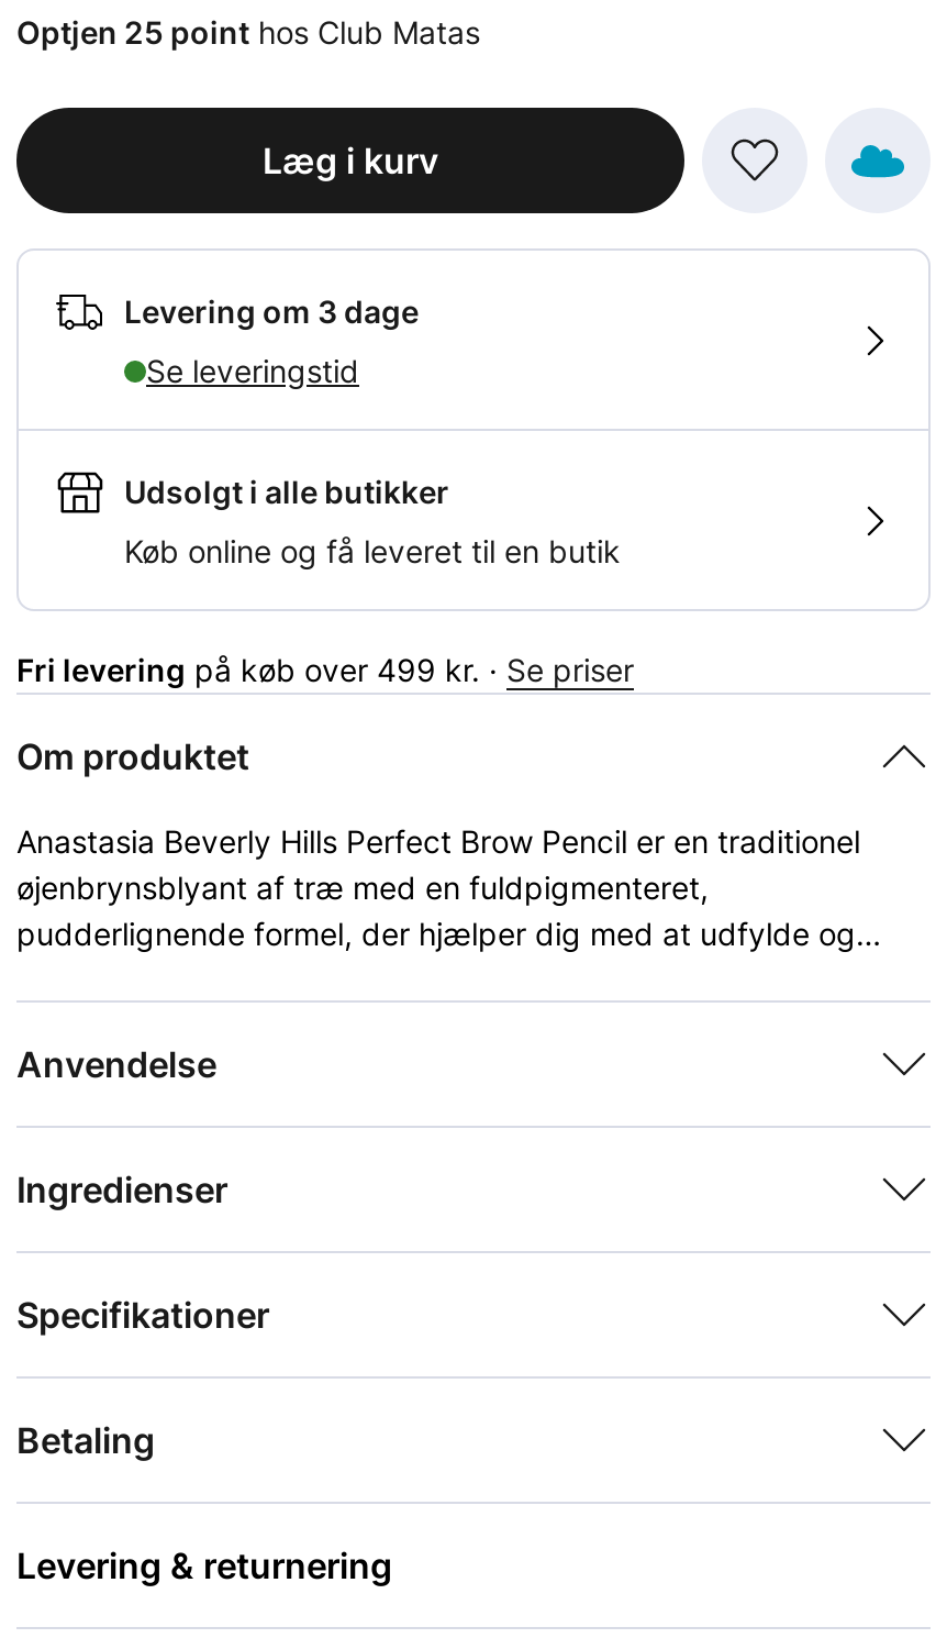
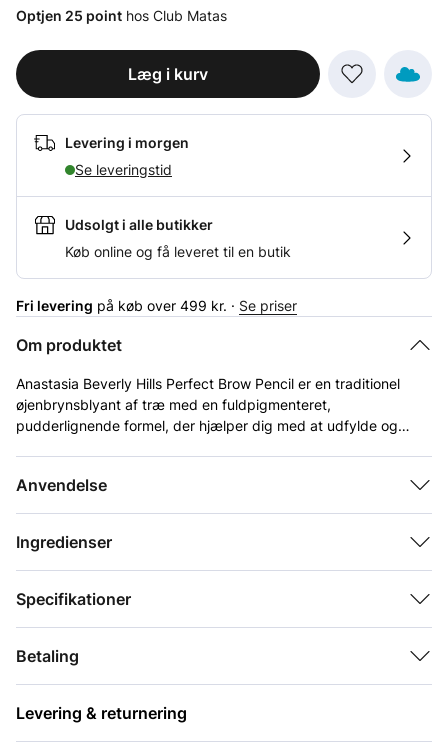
- Levering om 3 dage
+ Levering i morgen
